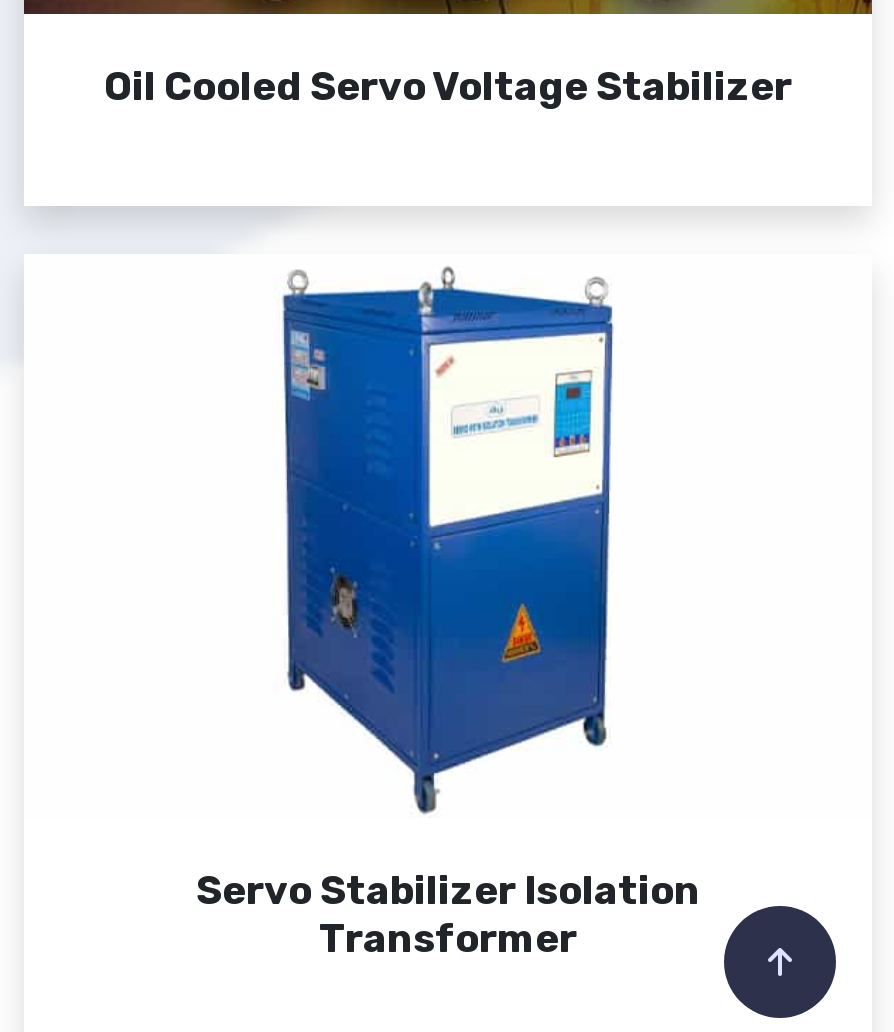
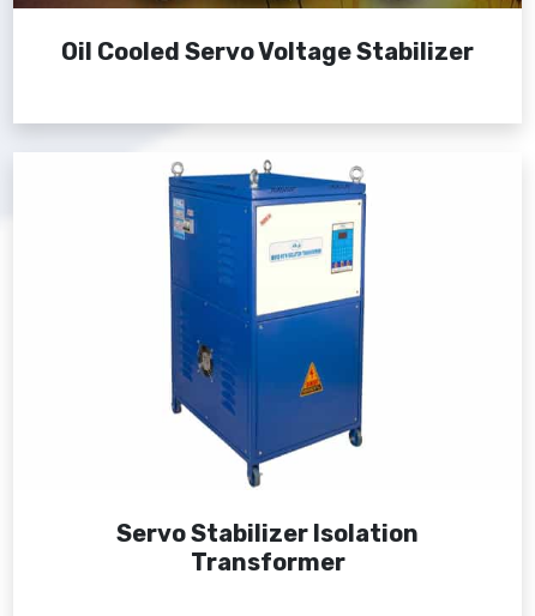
- [image]
